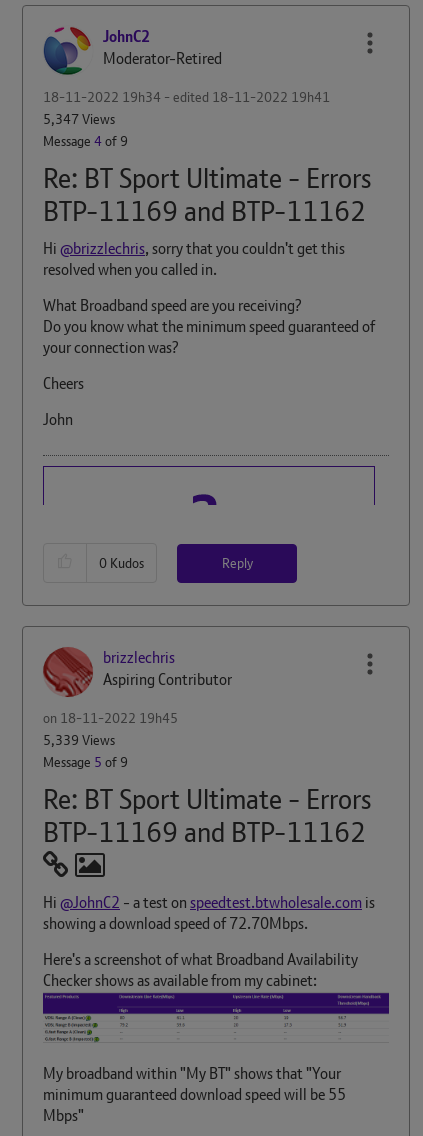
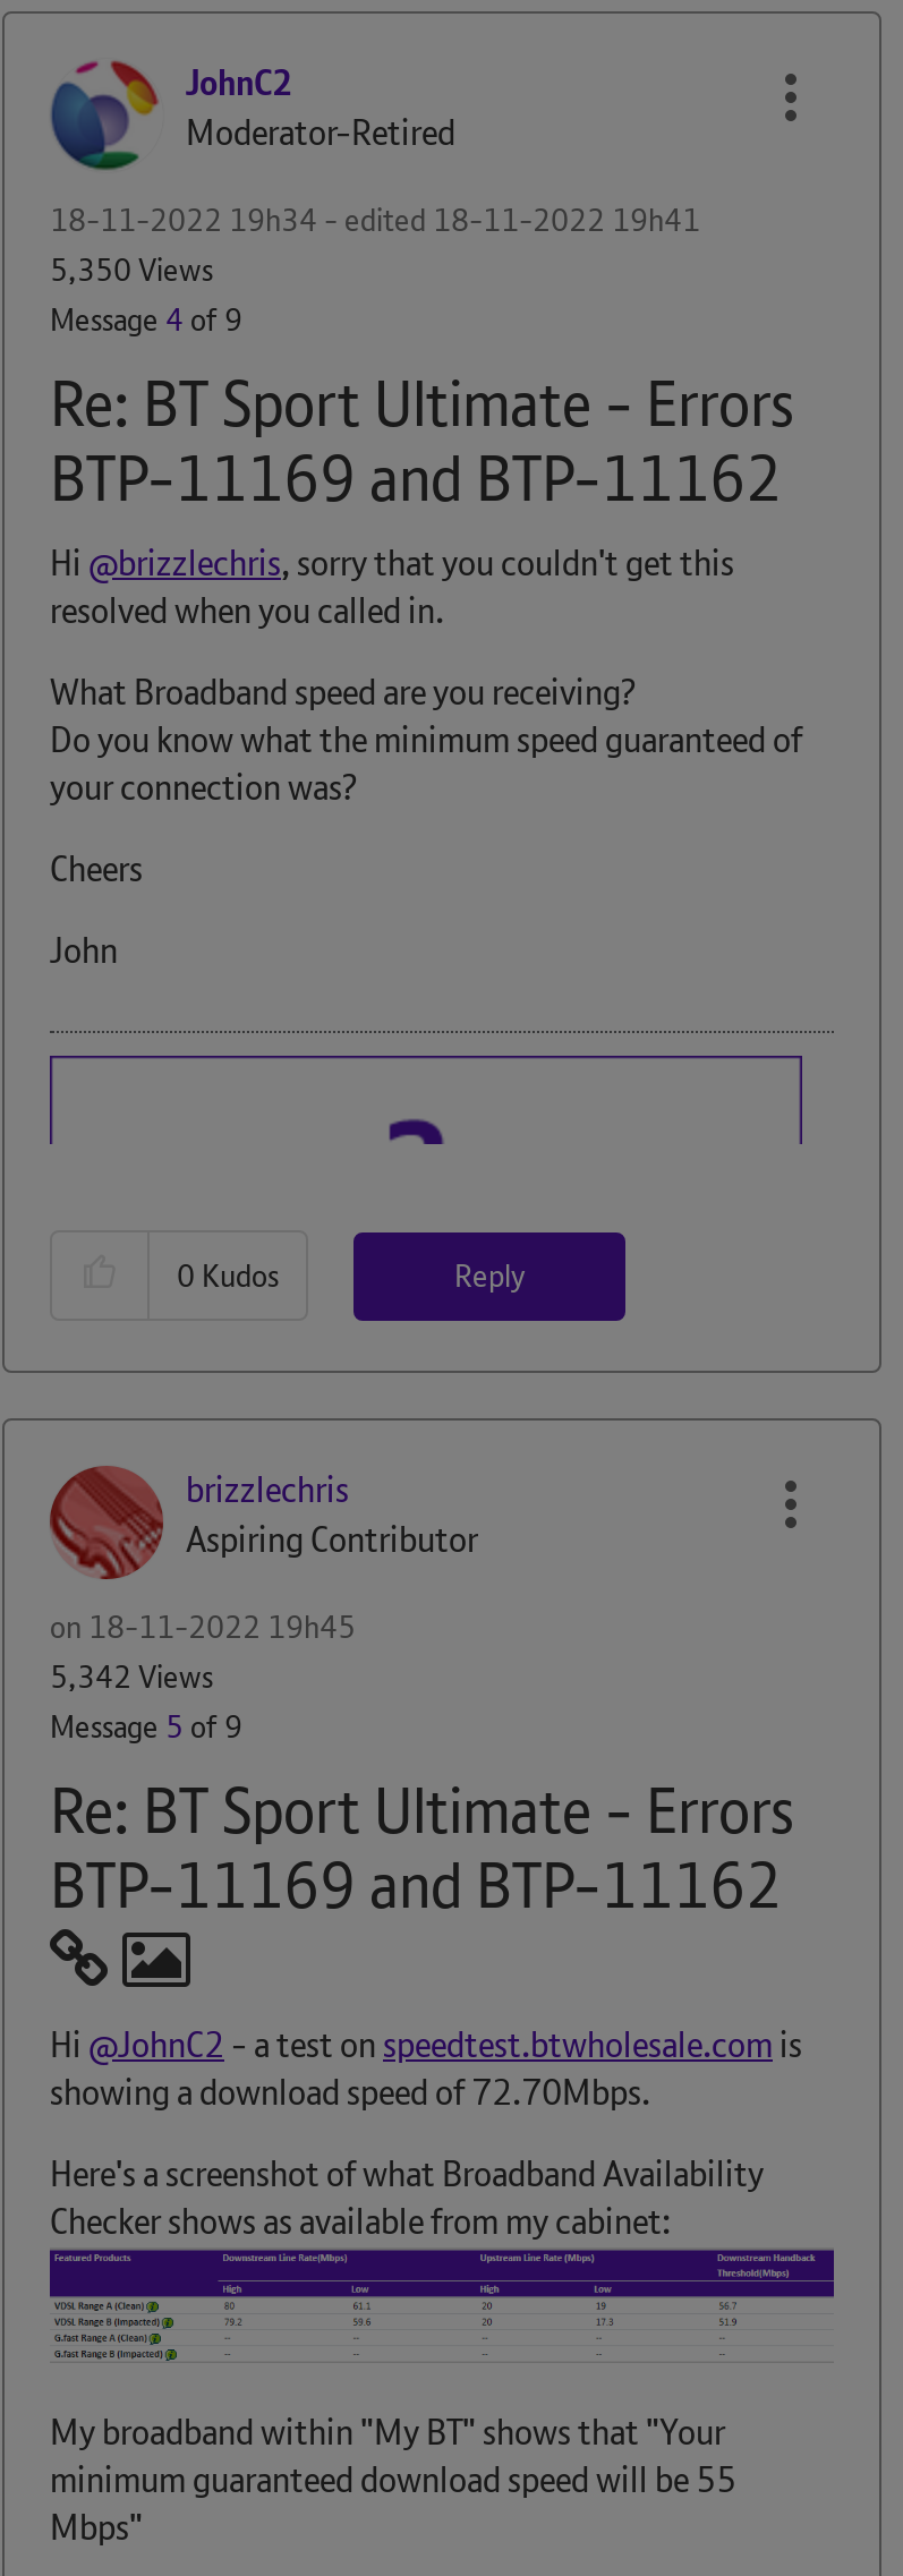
- 5,347 Views
+ 5,350 Views

- 5,339 Views
+ 5,342 Views
